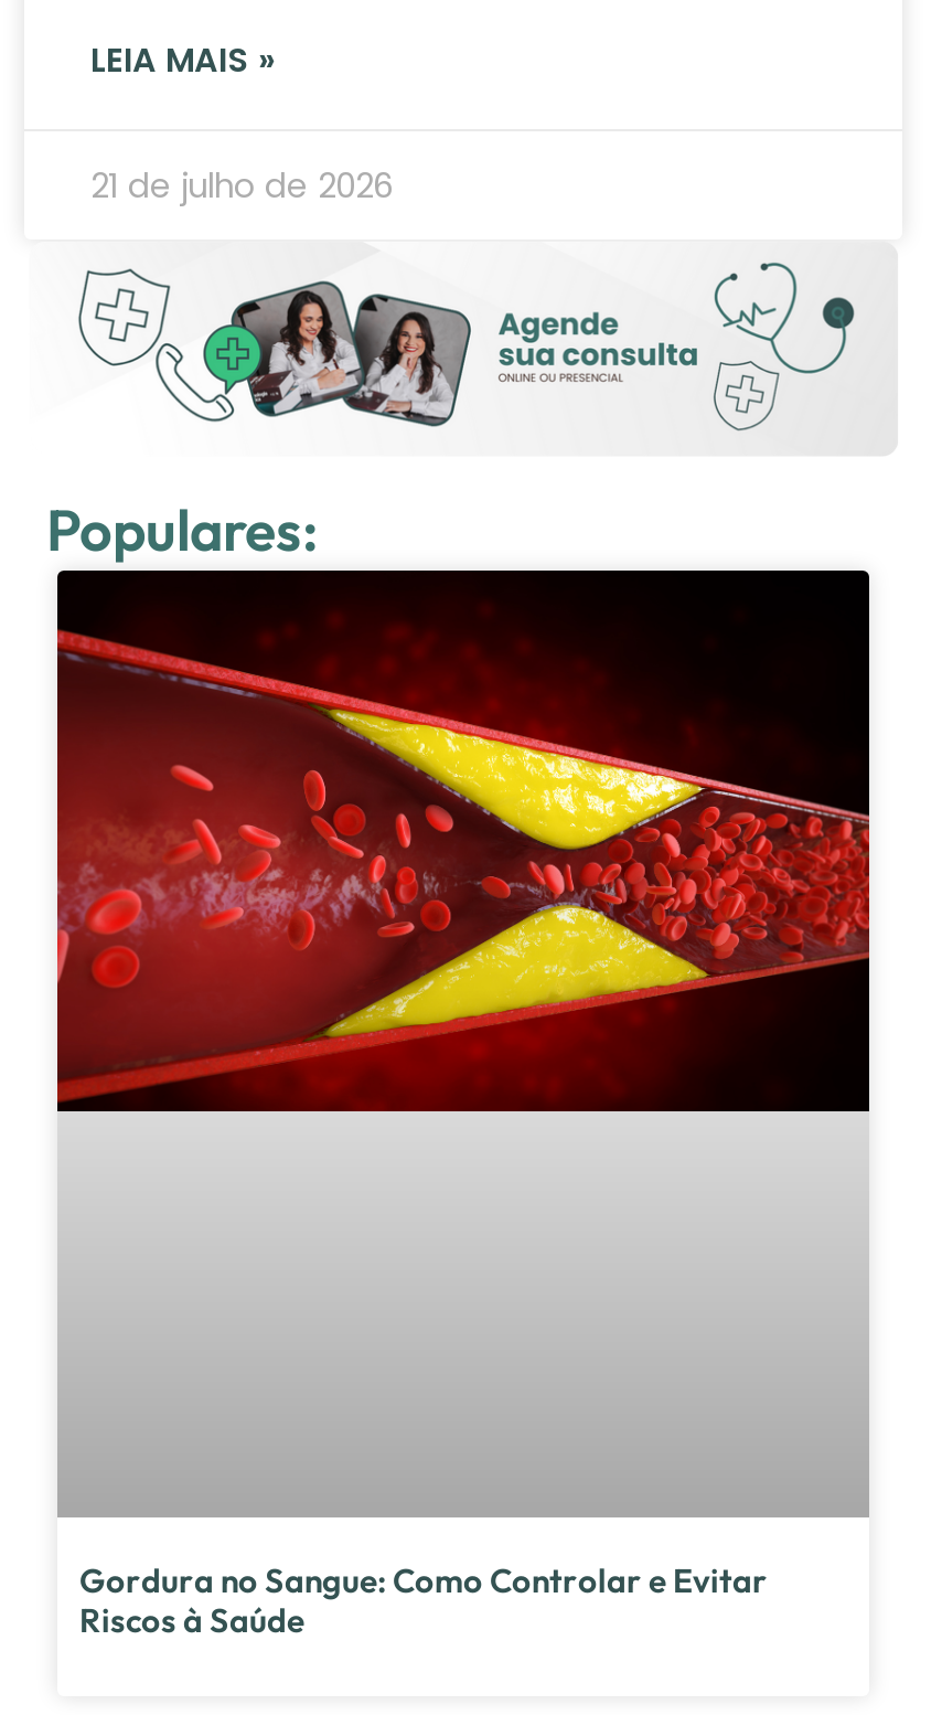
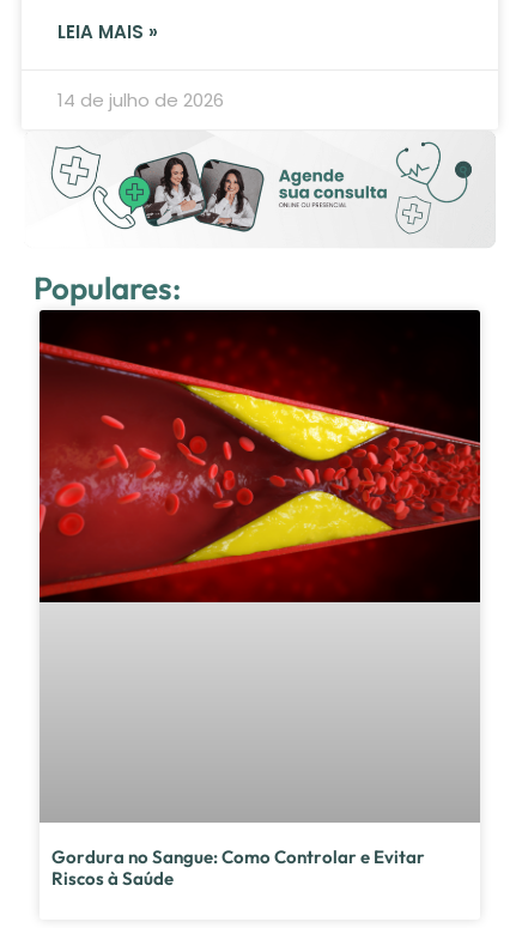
- 21 de julho de 2026
+ 14 de julho de 2026
